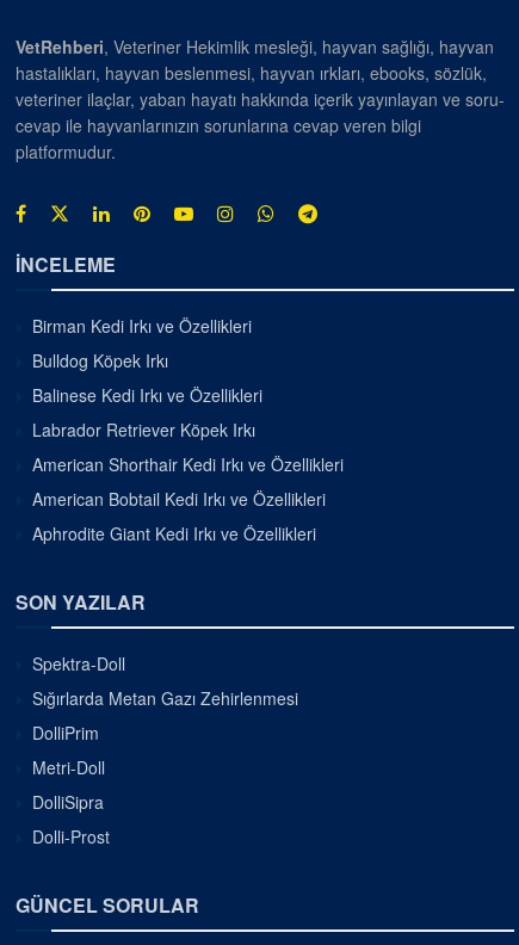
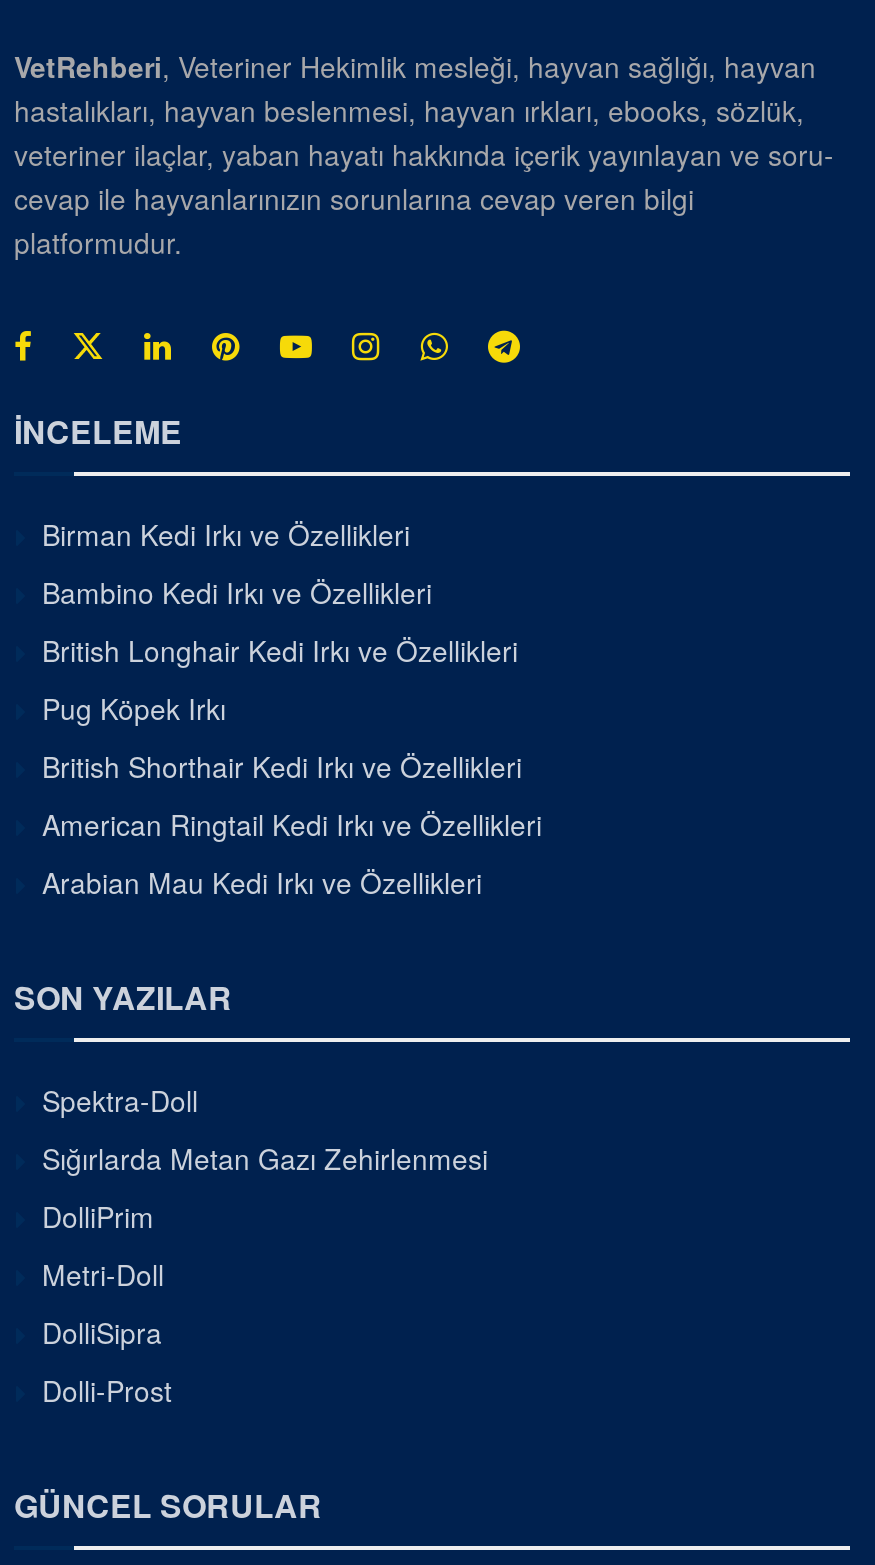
- Bulldog Köpek Irkı
- Balinese Kedi Irkı ve Özellikleri
- Labrador Retriever Köpek Irkı
- American Shorthair Kedi Irkı ve Özellikleri
- American Bobtail Kedi Irkı ve Özellikleri
- Aphrodite Giant Kedi Irkı ve Özellikleri
+ Bambino Kedi Irkı ve Özellikleri
+ British Longhair Kedi Irkı ve Özellikleri
+ Pug Köpek Irkı
+ British Shorthair Kedi Irkı ve Özellikleri
+ American Ringtail Kedi Irkı ve Özellikleri
+ Arabian Mau Kedi Irkı ve Özellikleri
